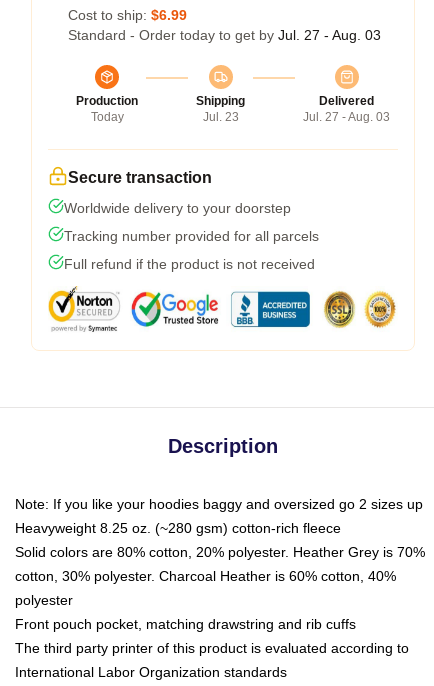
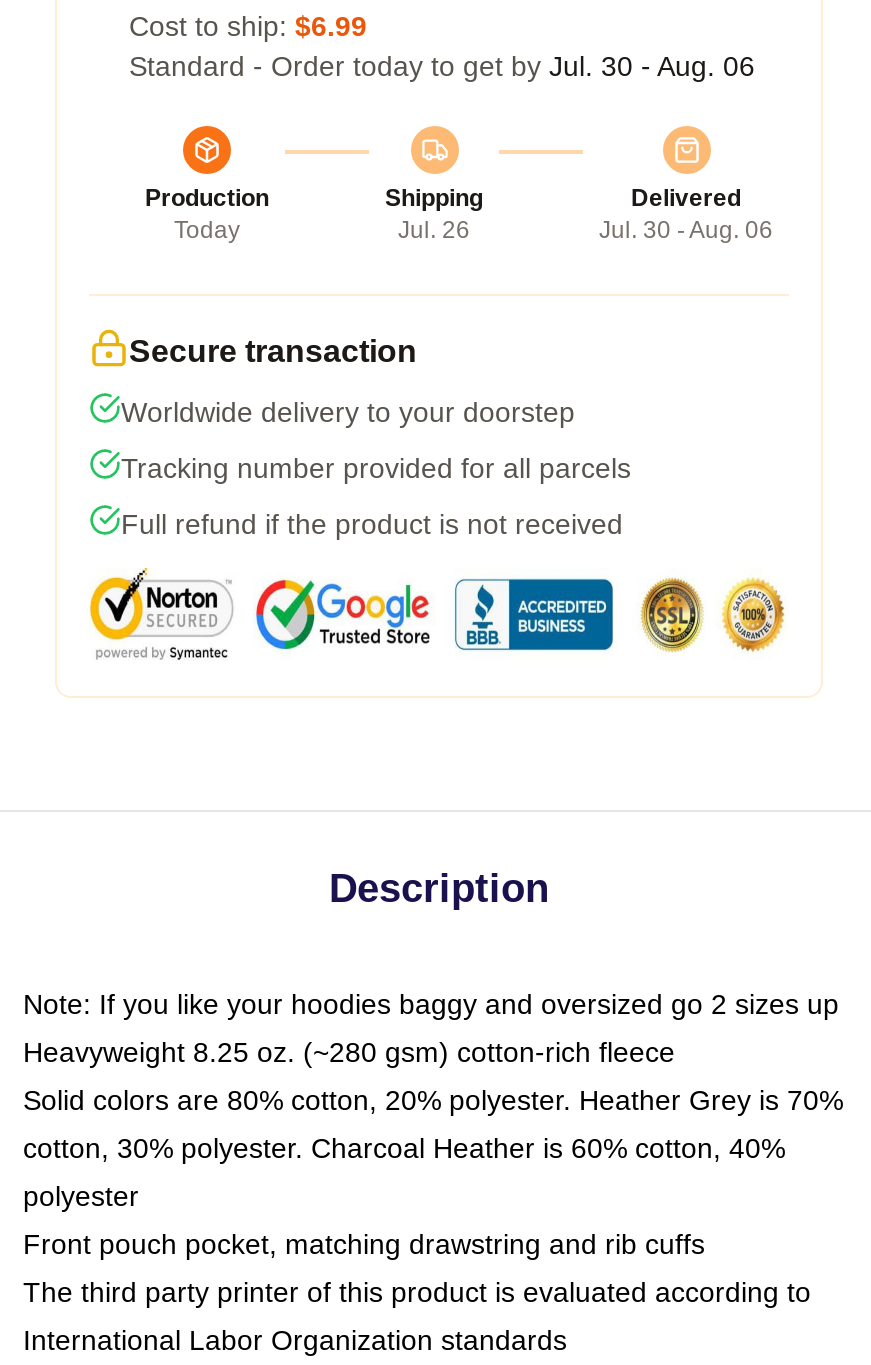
- Standard - Order today to get by Jul. 27 - Aug. 03
+ Standard - Order today to get by Jul. 30 - Aug. 06

- Jul. 23
+ Jul. 26

- Jul. 27 - Aug. 03
+ Jul. 30 - Aug. 06
